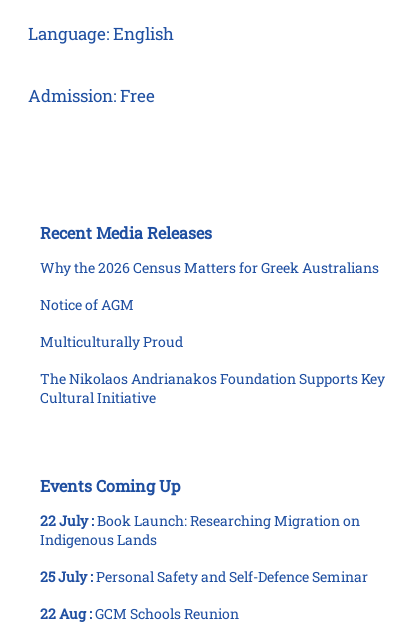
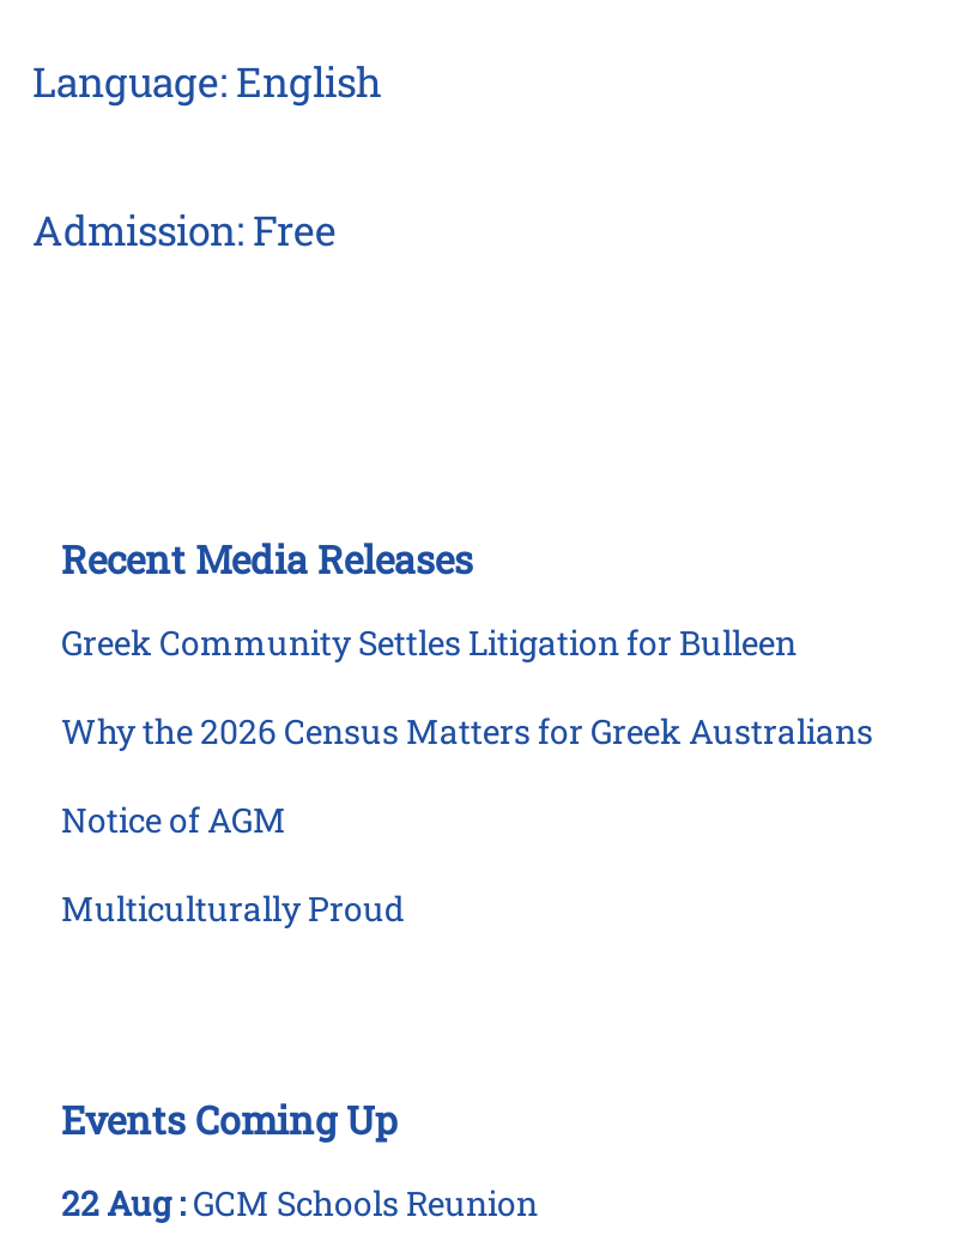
+ Greek Community Settles Litigation for Bulleen

moved down: Why the 2026 Census Matters for Greek Australians | Notice of AGM | Multiculturally Proud

- The Nikolaos Andrianakos Foundation Supports Key
- Cultural Initiative

- 22 July :Book Launch: Researching Migration on
- Indigenous Lands
- 25 July :Personal Safety and Self-Defence Seminar
